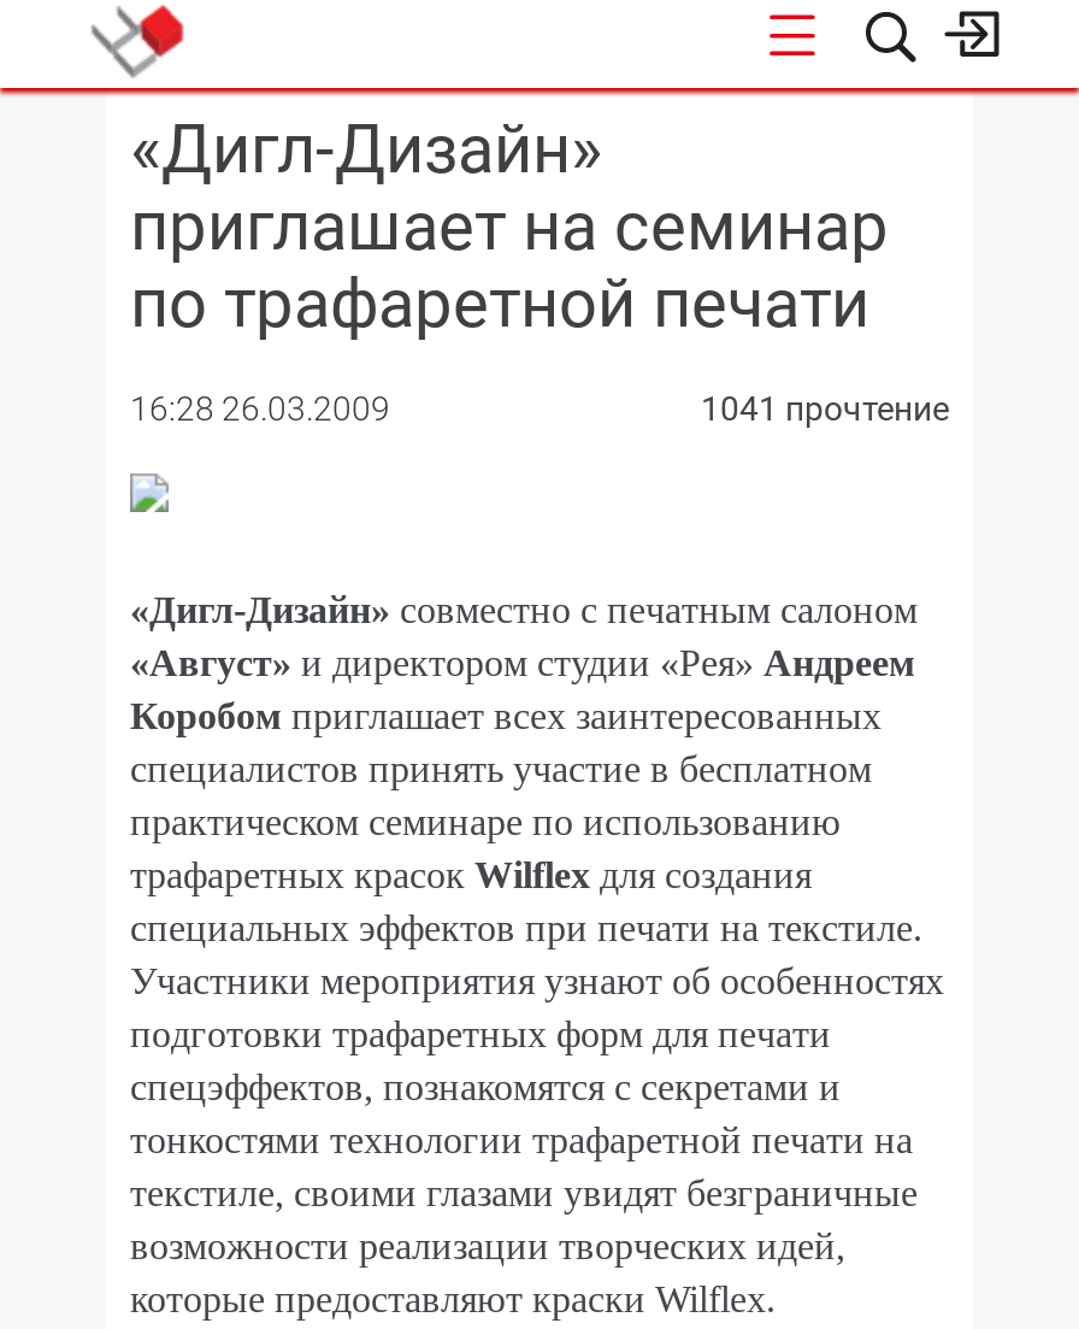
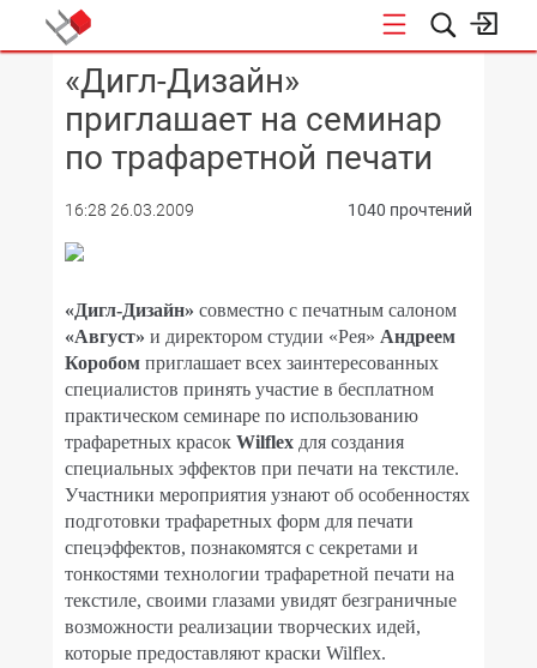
- 1041 прочтение
+ 1040 прочтений
